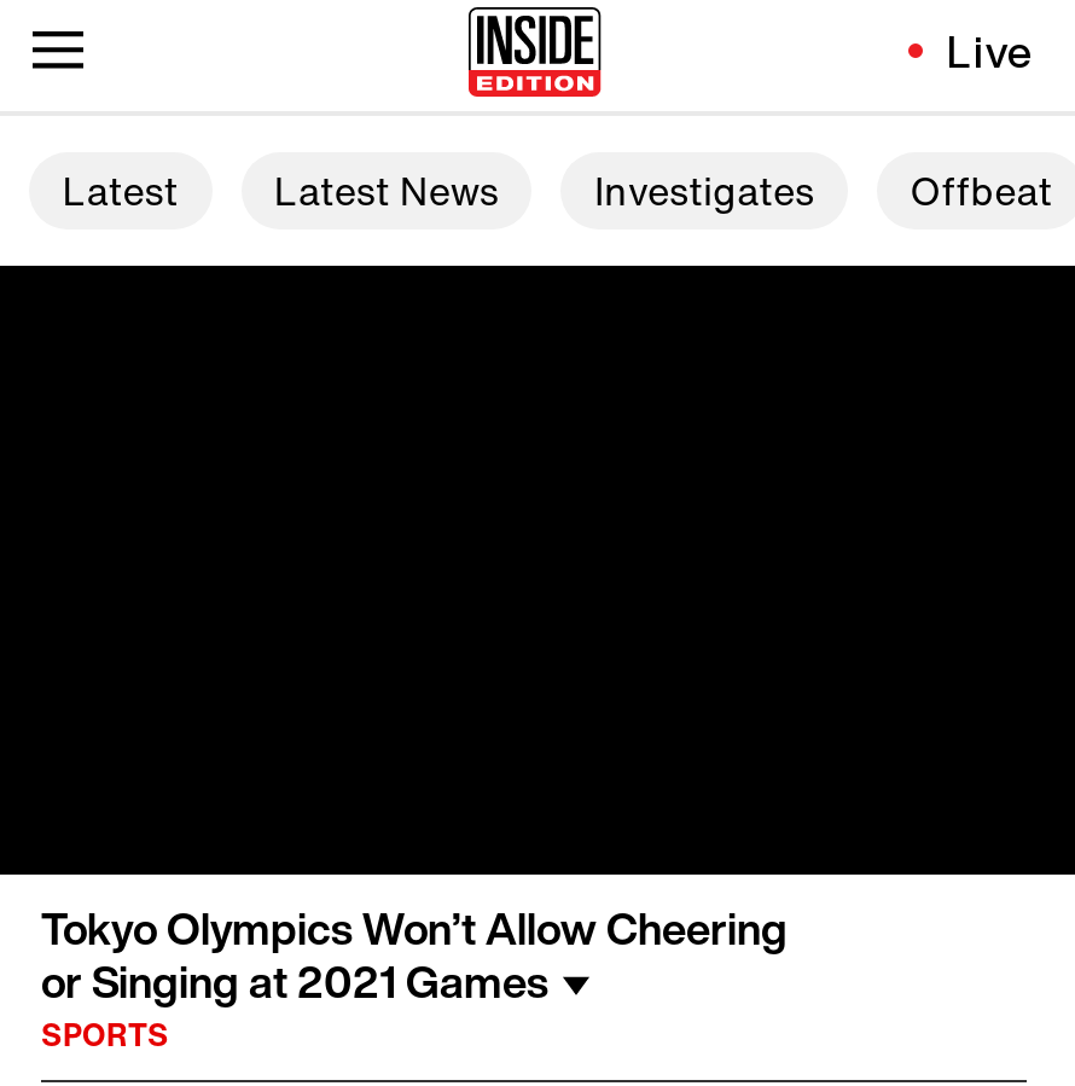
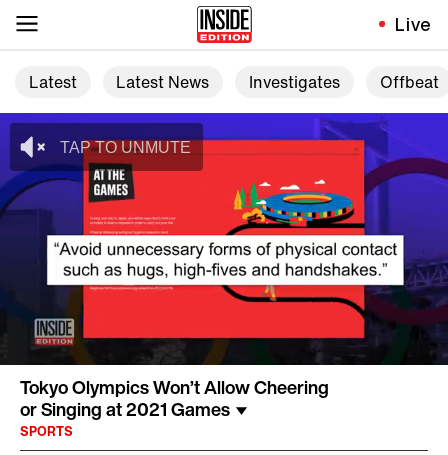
+ [image]
